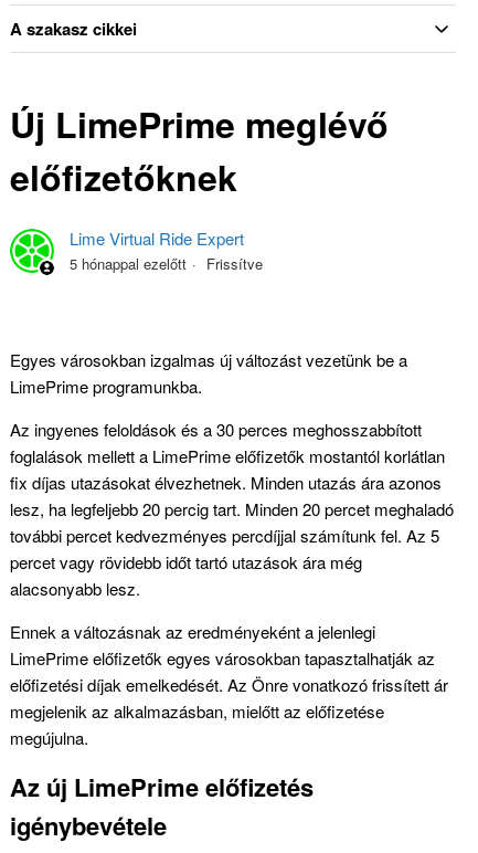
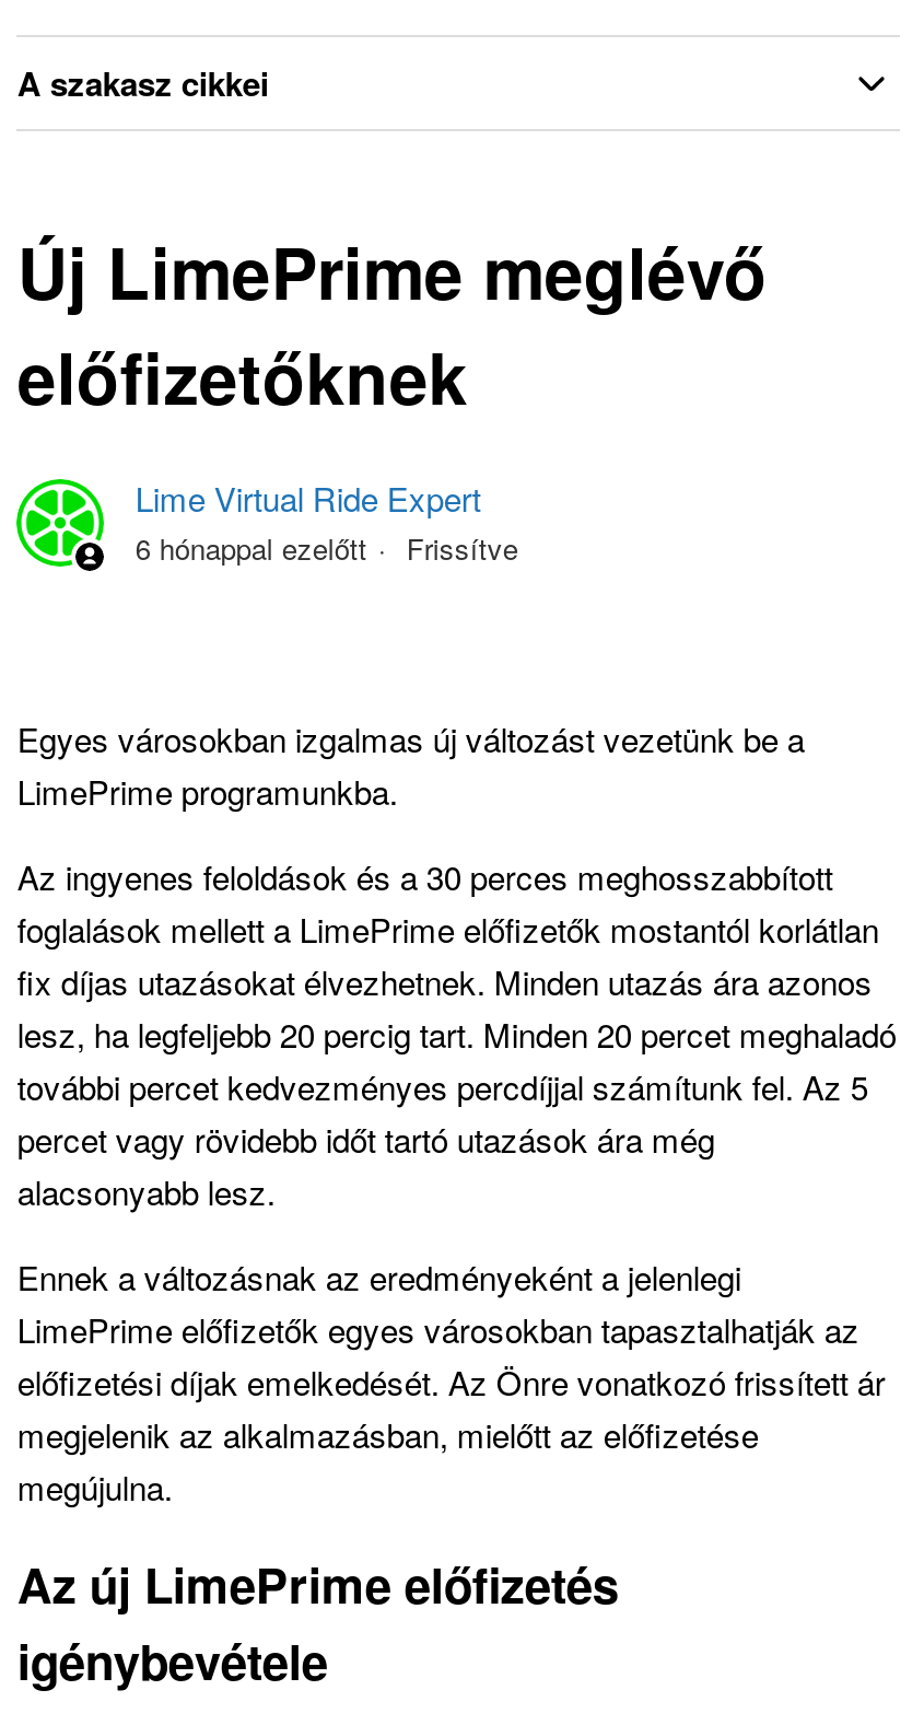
- 5 hónappal ezelőtt
+ 6 hónappal ezelőtt
